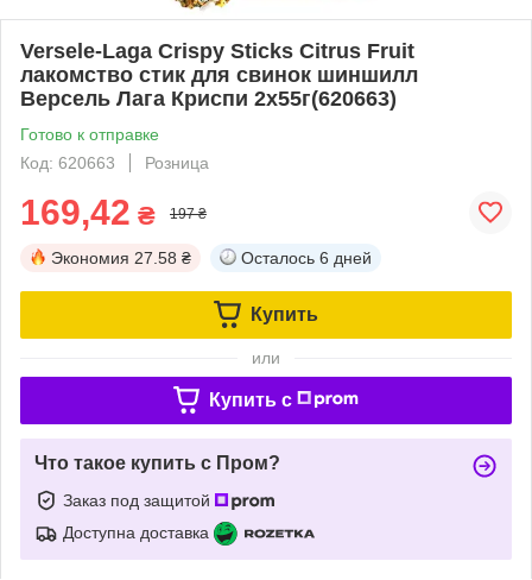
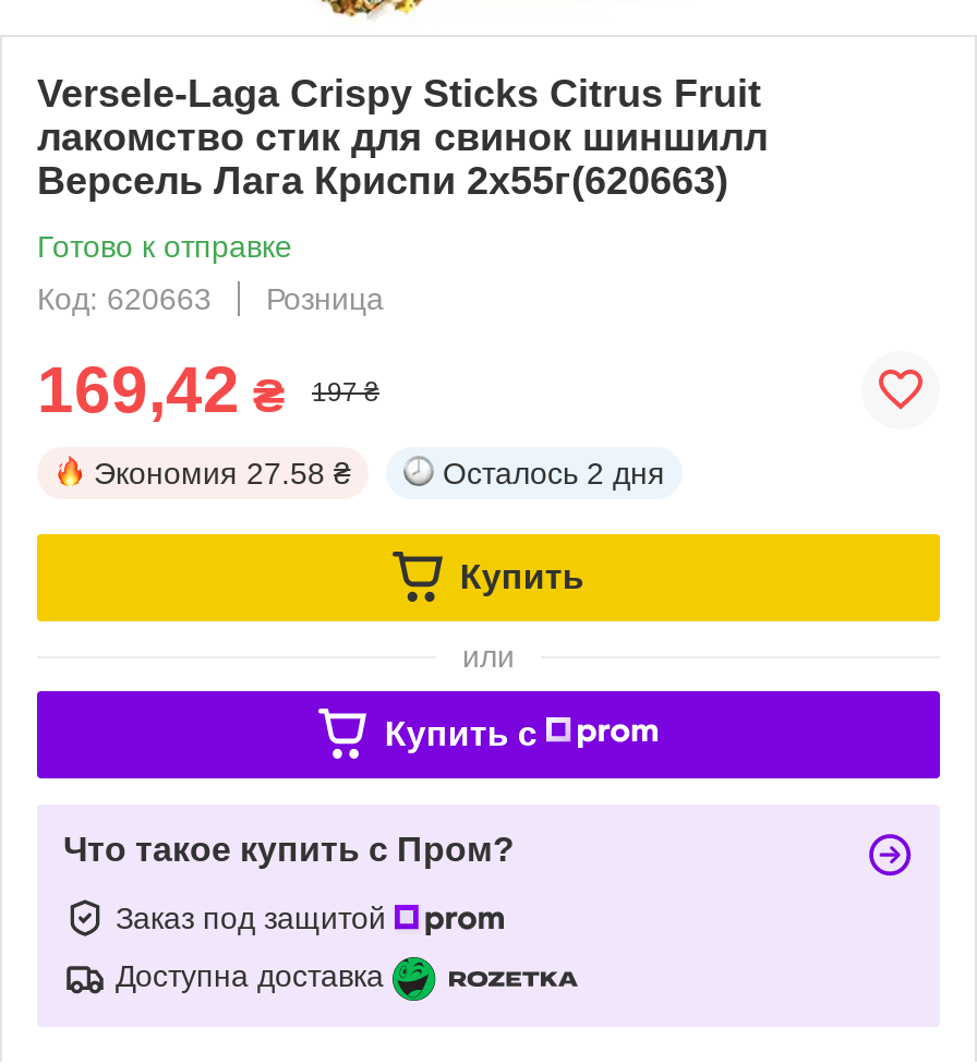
- Осталось 6 дней
+ Осталось 2 дня
